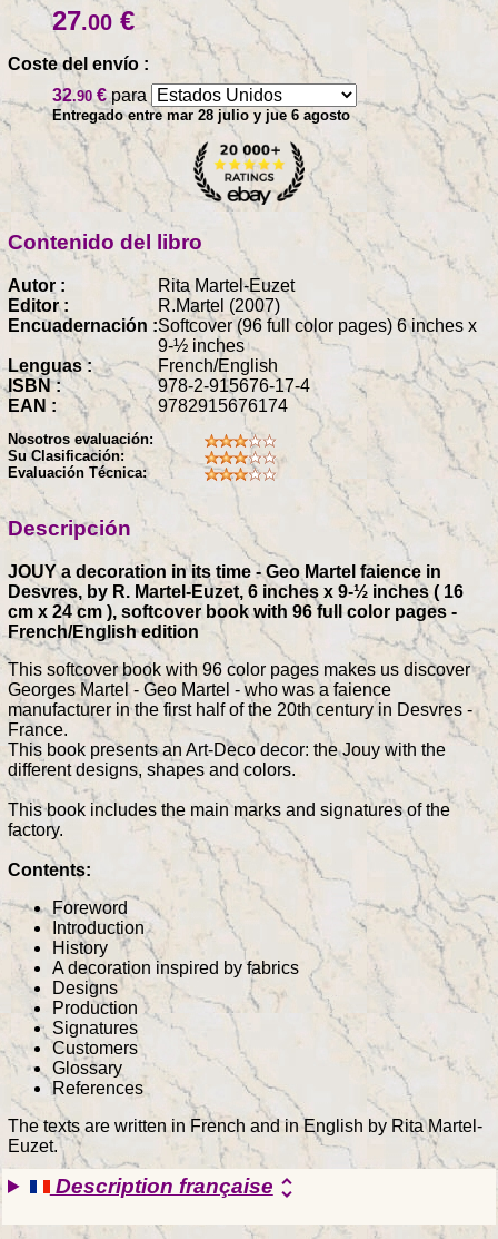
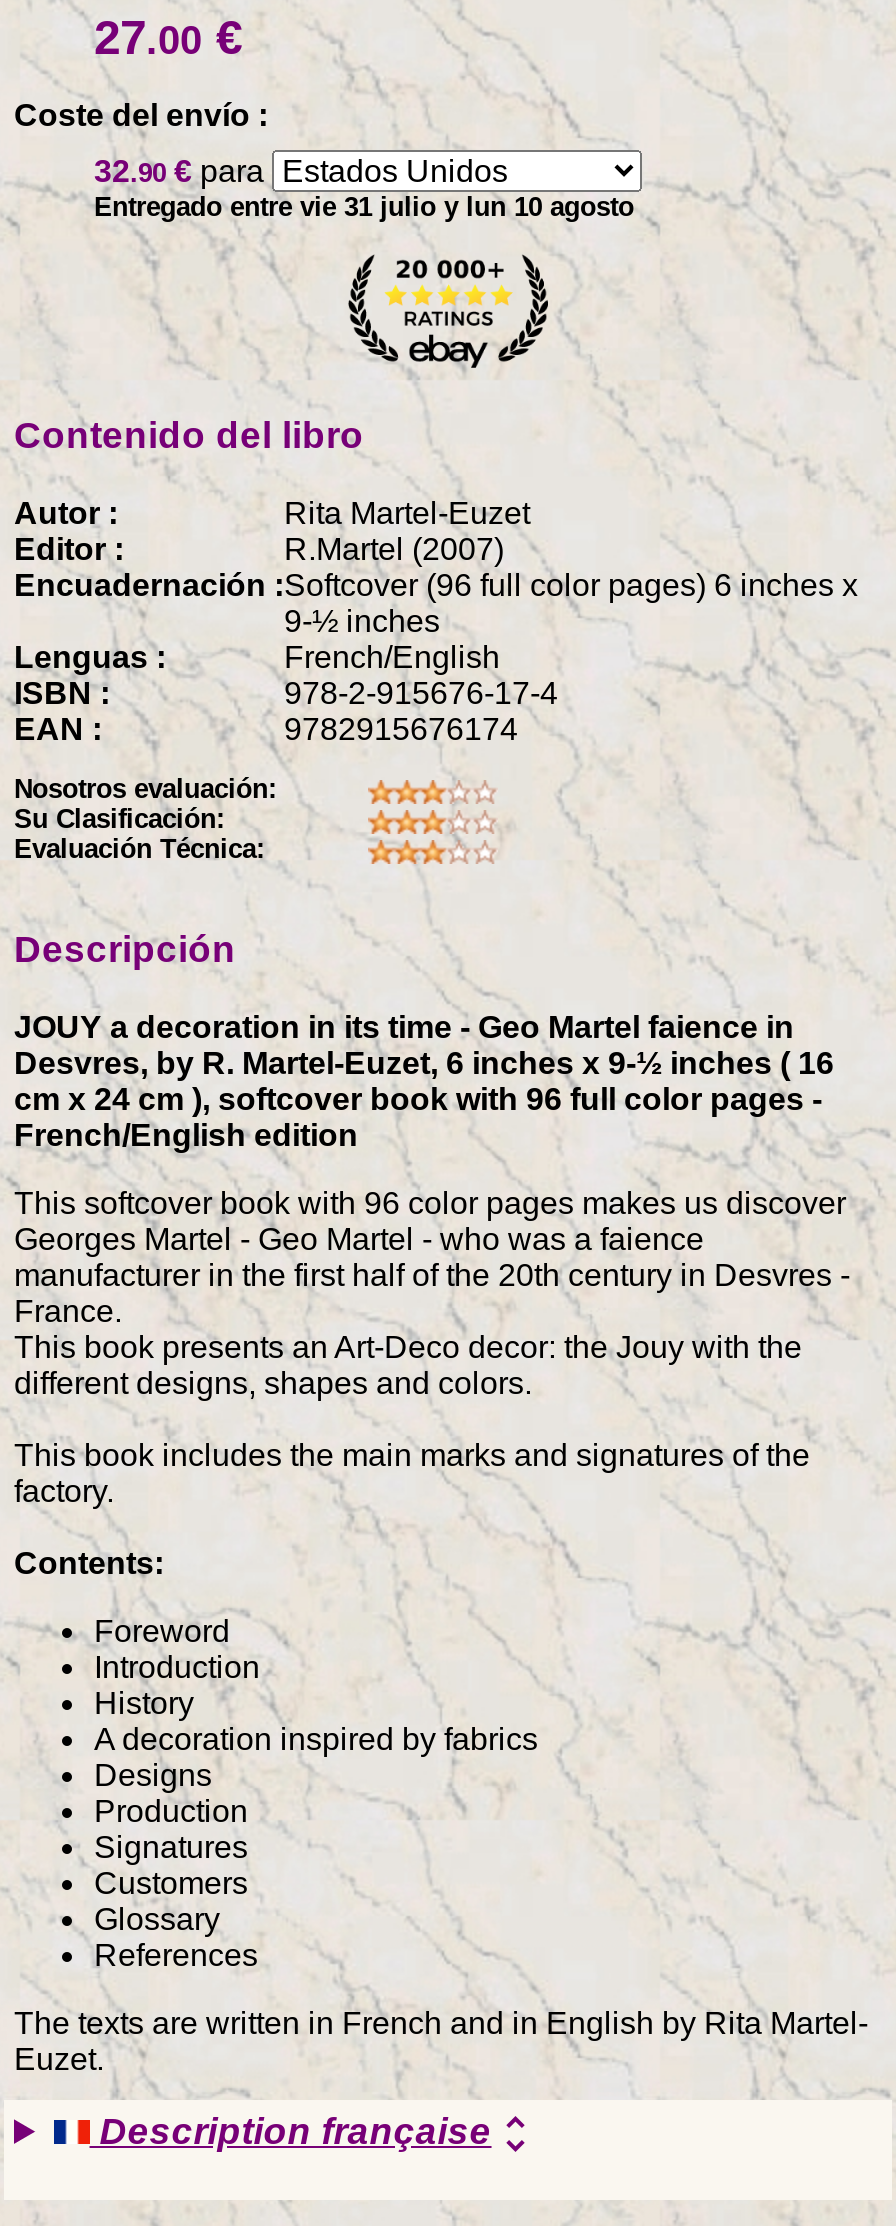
- Entregado entre mar 28 julio y jue 6 agosto
+ Entregado entre vie 31 julio y lun 10 agosto
